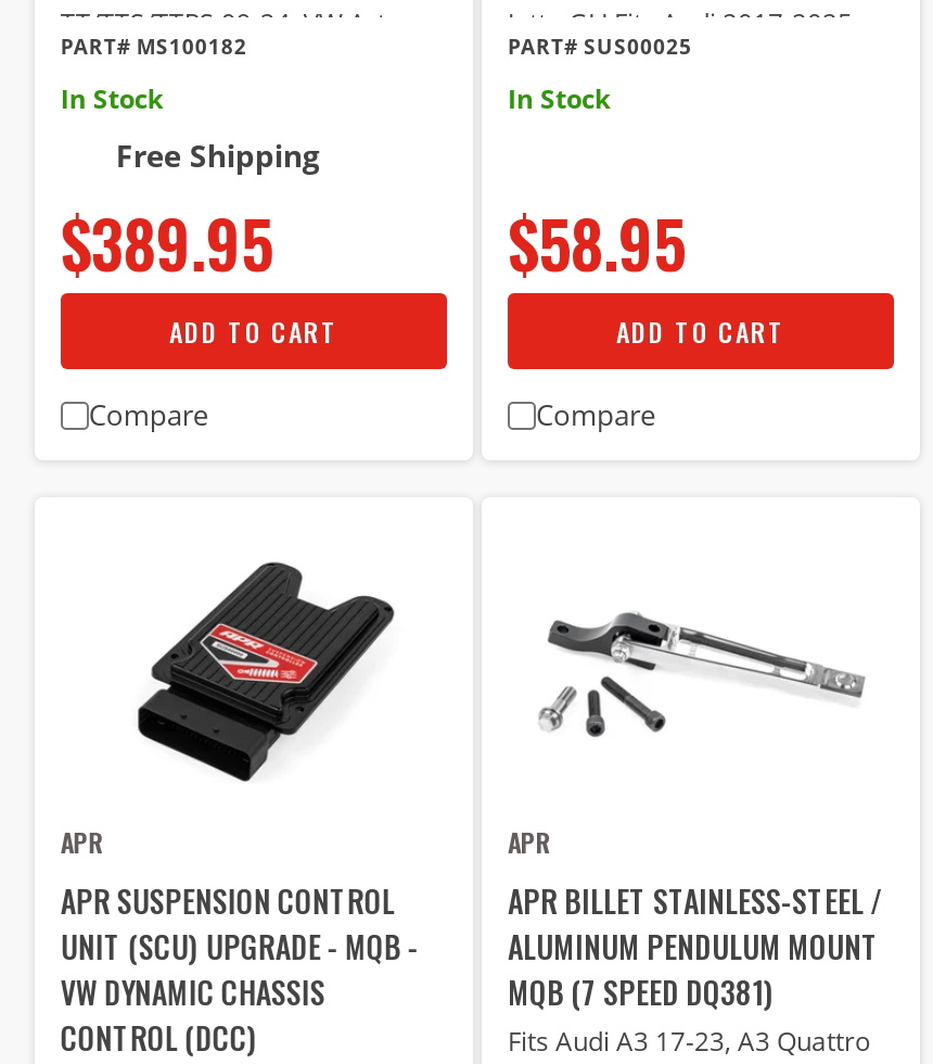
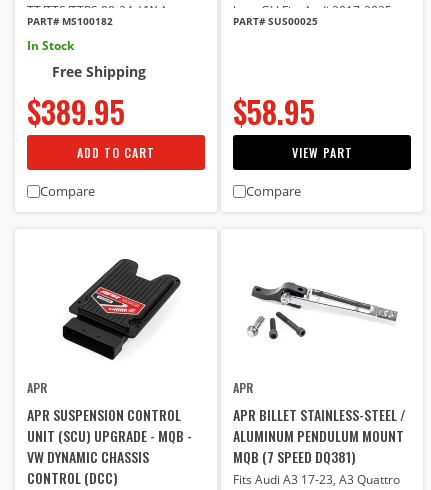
- In Stock

- ADD TO CART
+ VIEW PART
